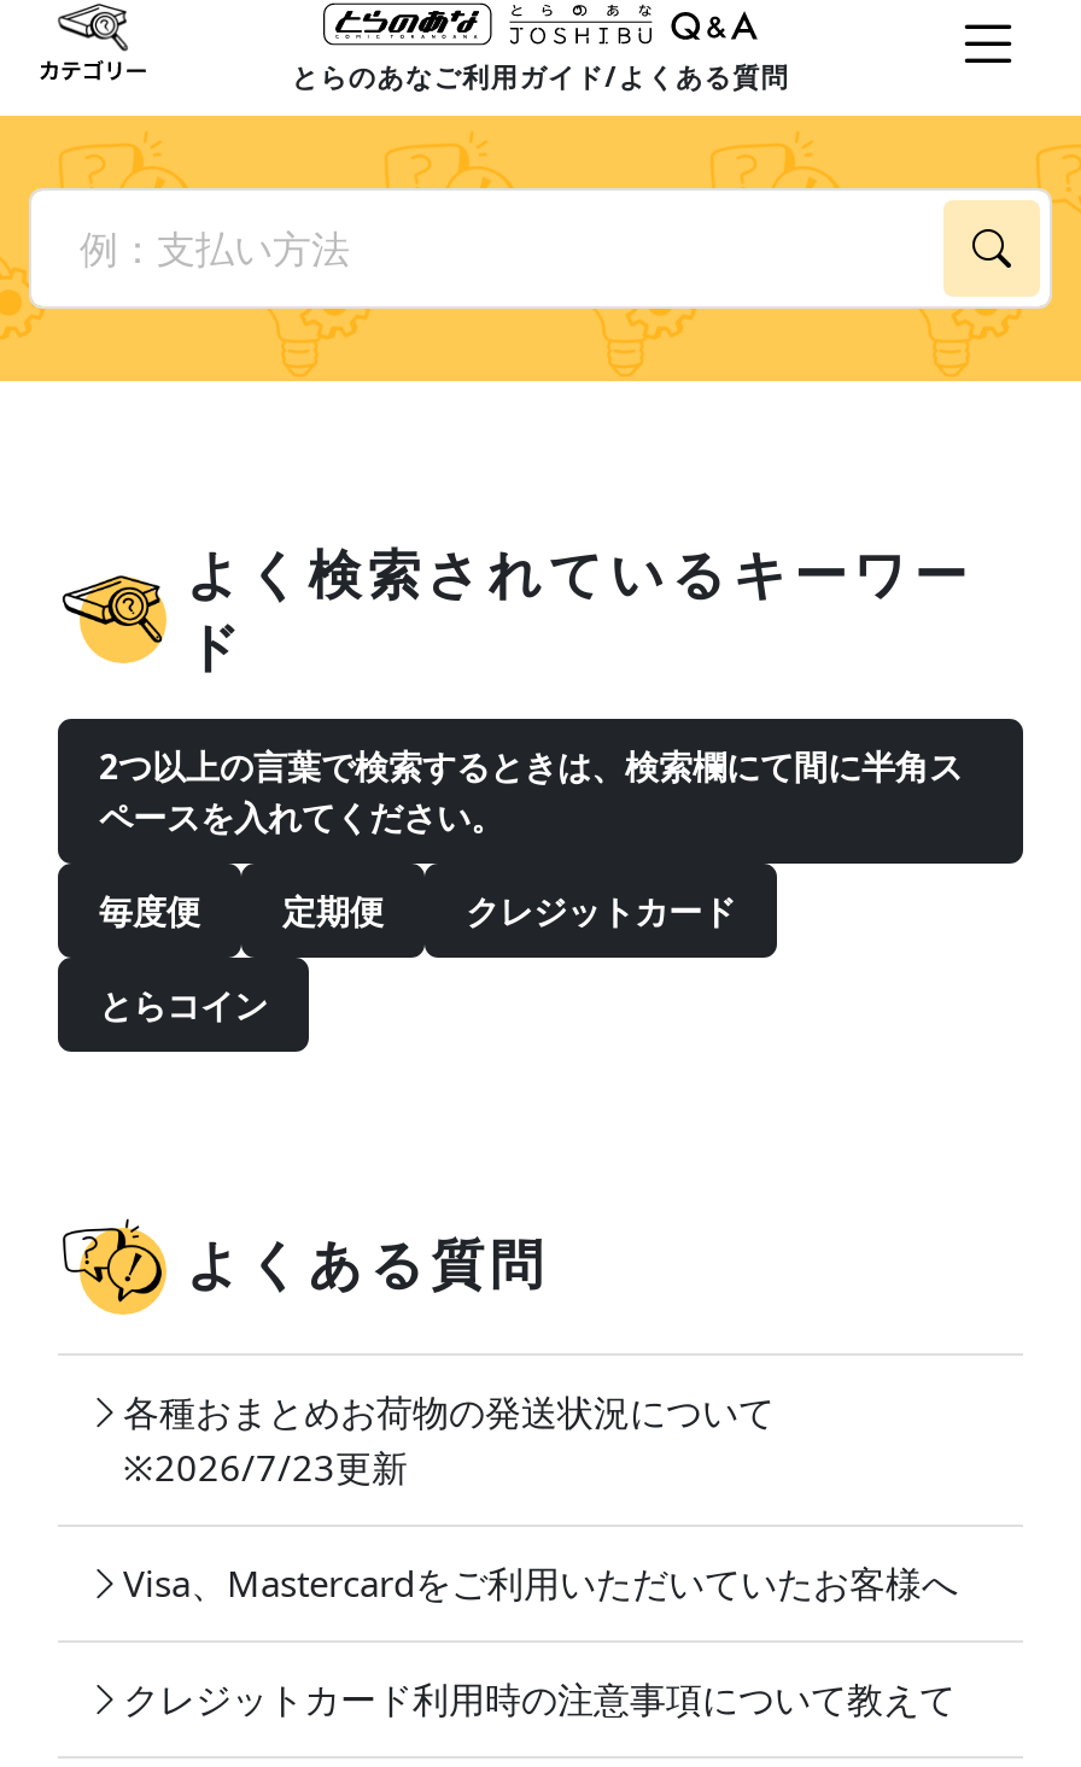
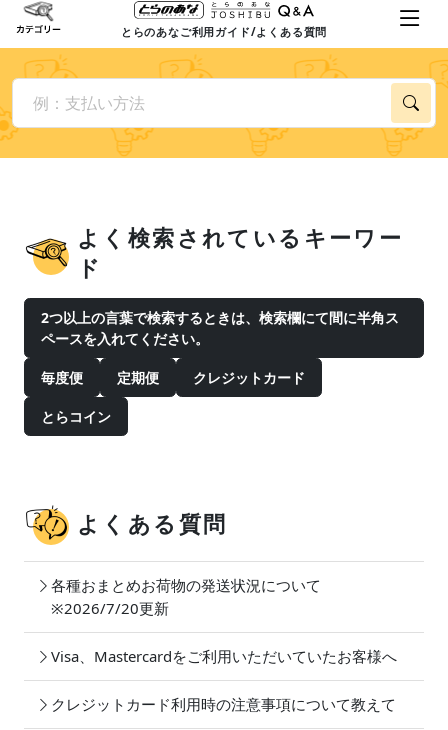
- ※2026/7/23更新
+ ※2026/7/20更新
